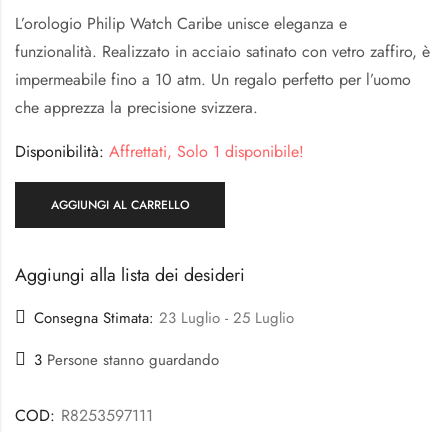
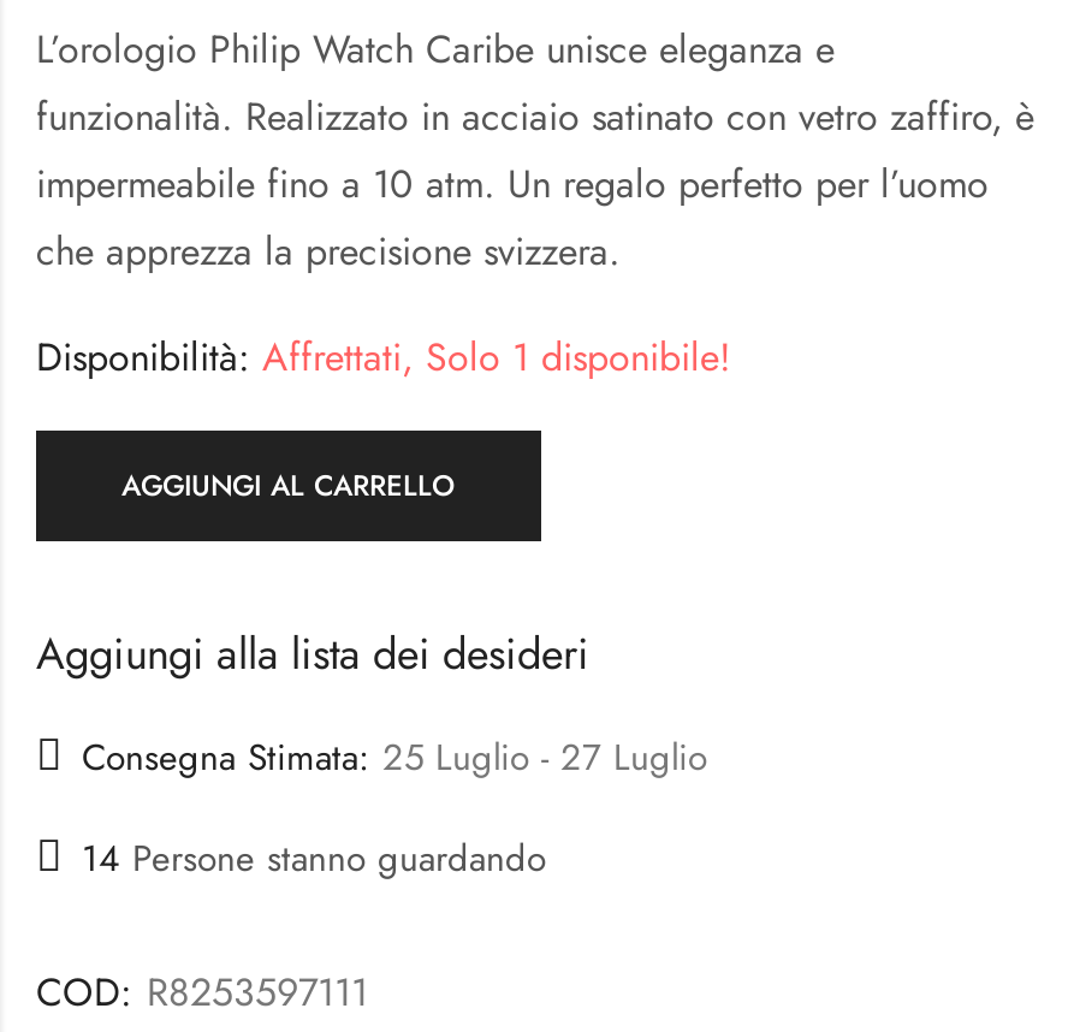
- Consegna Stimata: 23 Luglio - 25 Luglio
+ Consegna Stimata: 25 Luglio - 27 Luglio

- 3 Persone stanno guardando
+ 14 Persone stanno guardando
